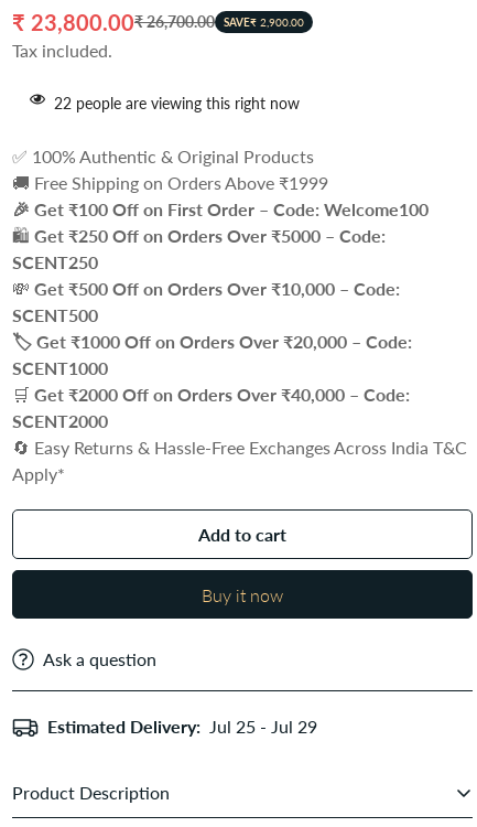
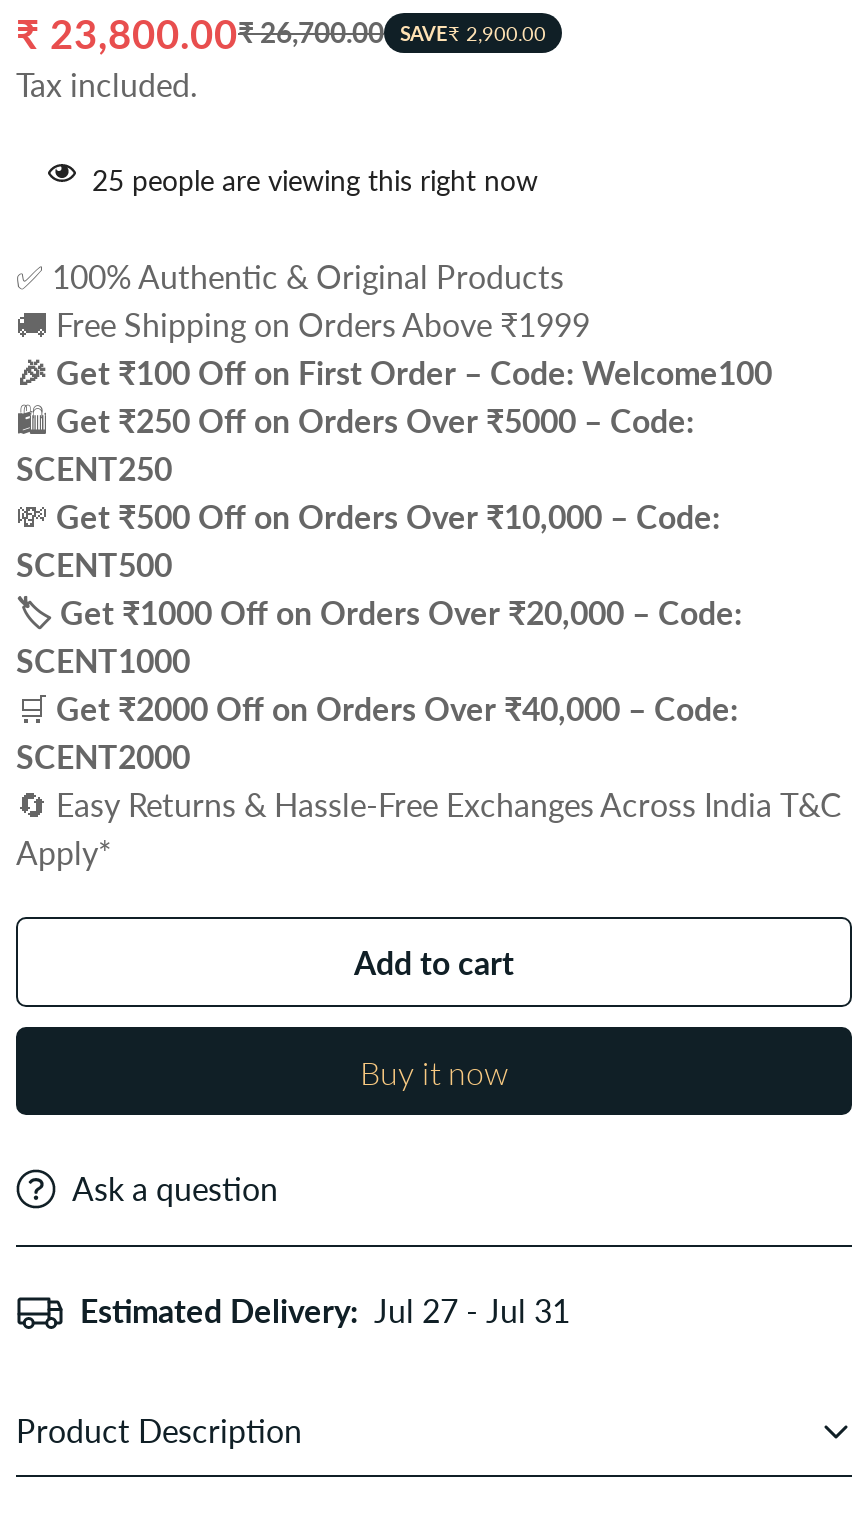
- 22 people are viewing this right now
+ 25 people are viewing this right now

- Estimated Delivery: Jul 25 - Jul 29
+ Estimated Delivery: Jul 27 - Jul 31
